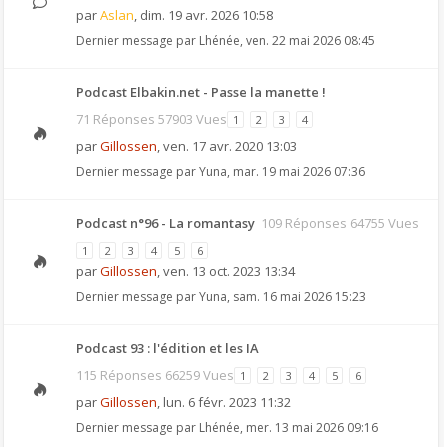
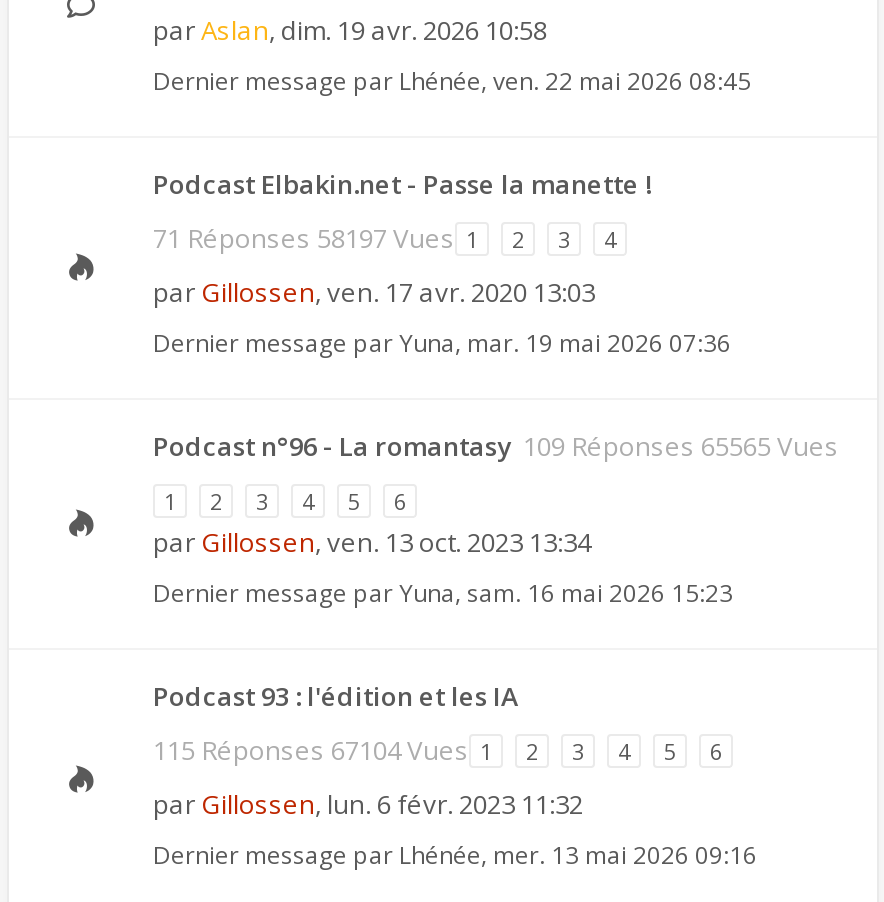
- 71 Réponses 57903 Vues 1
+ 71 Réponses 58197 Vues 1

- Podcast n°96 - La romantasy 109 Réponses 64755 Vues
+ Podcast n°96 - La romantasy 109 Réponses 65565 Vues

- 115 Réponses 66259 Vues 1
+ 115 Réponses 67104 Vues 1
